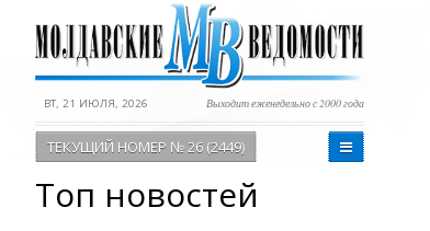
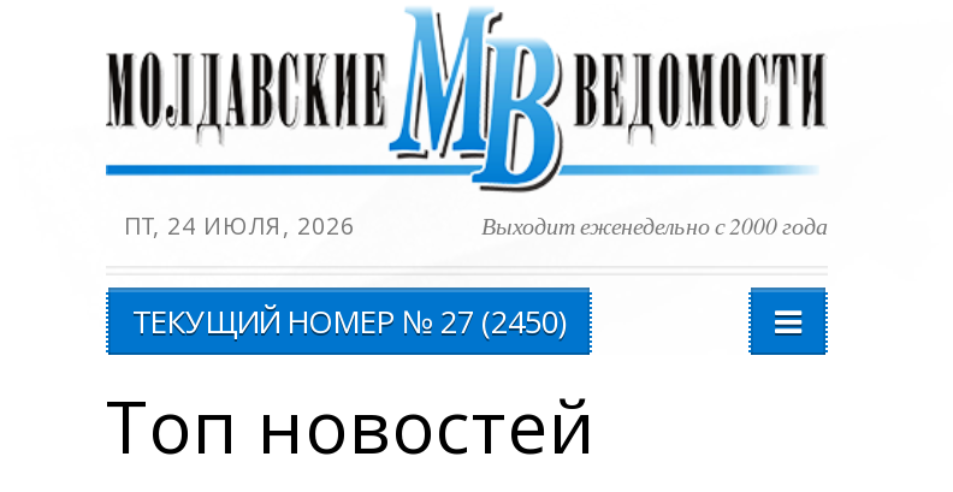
- ВТ, 21 ИЮЛЯ, 2026
+ ПТ, 24 ИЮЛЯ, 2026

- ТЕКУЩИЙ НОМЕР № 26 (2449)
+ ТЕКУЩИЙ НОМЕР № 27 (2450)
